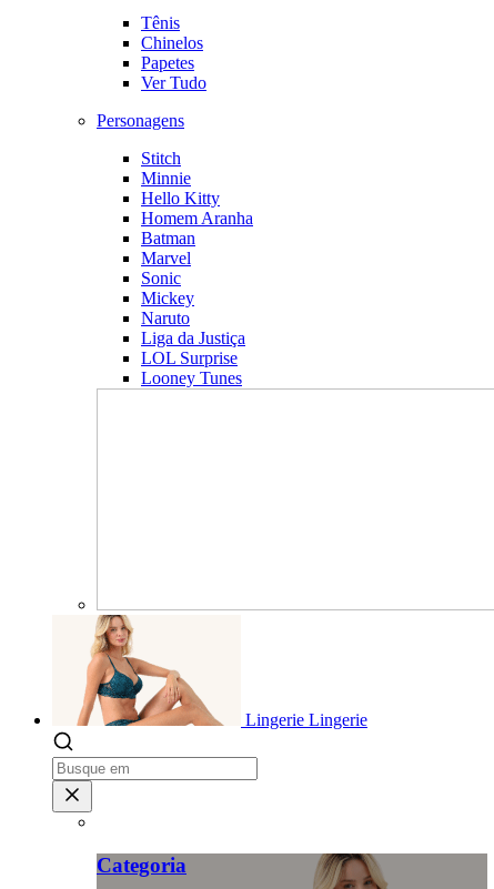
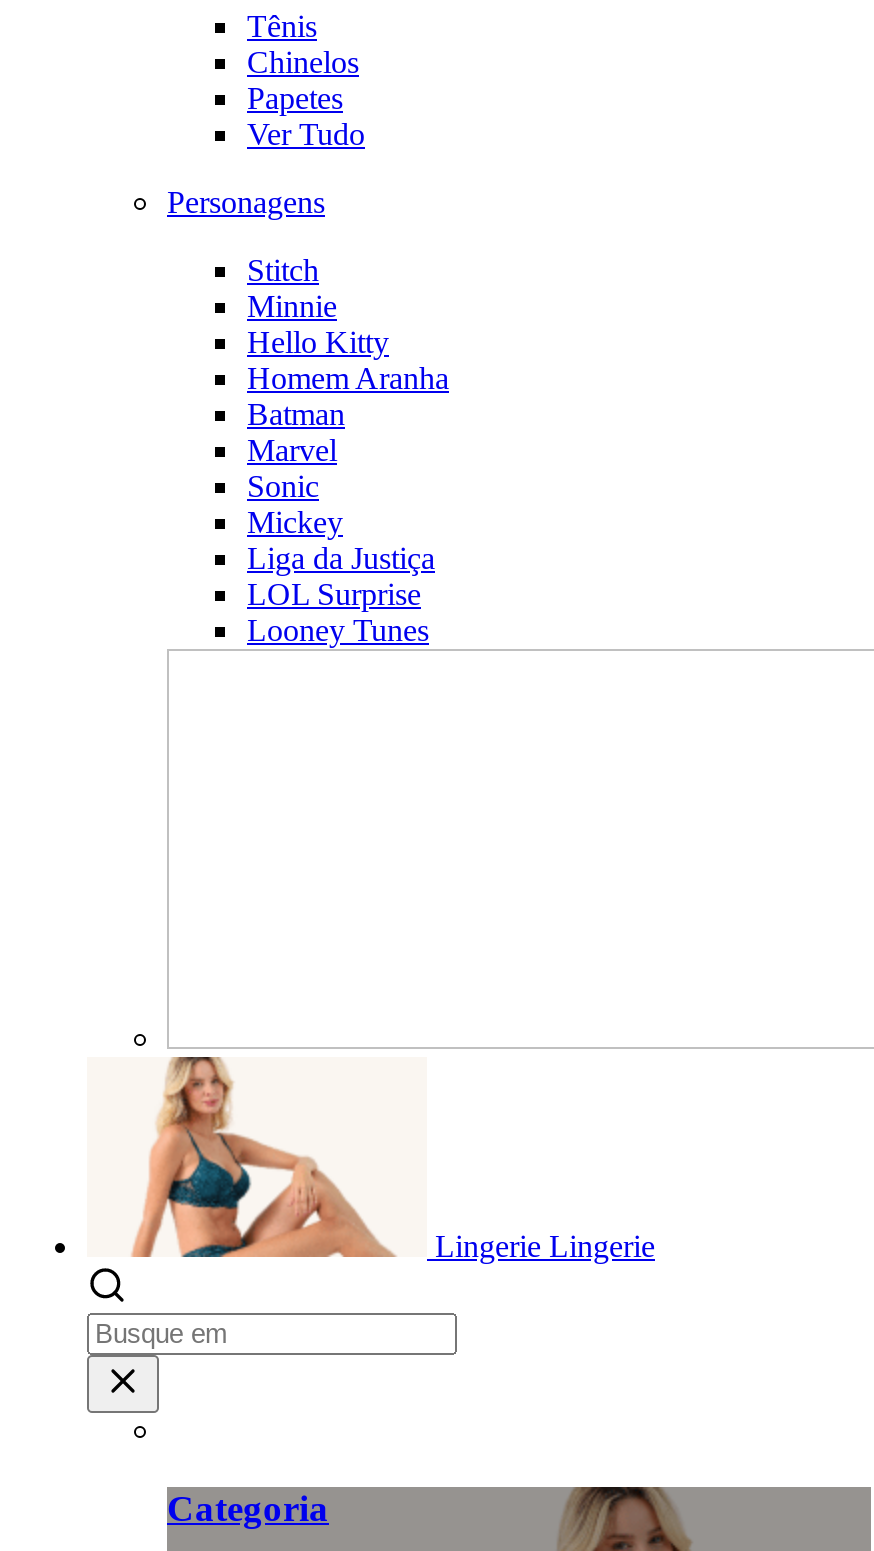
- Naruto
